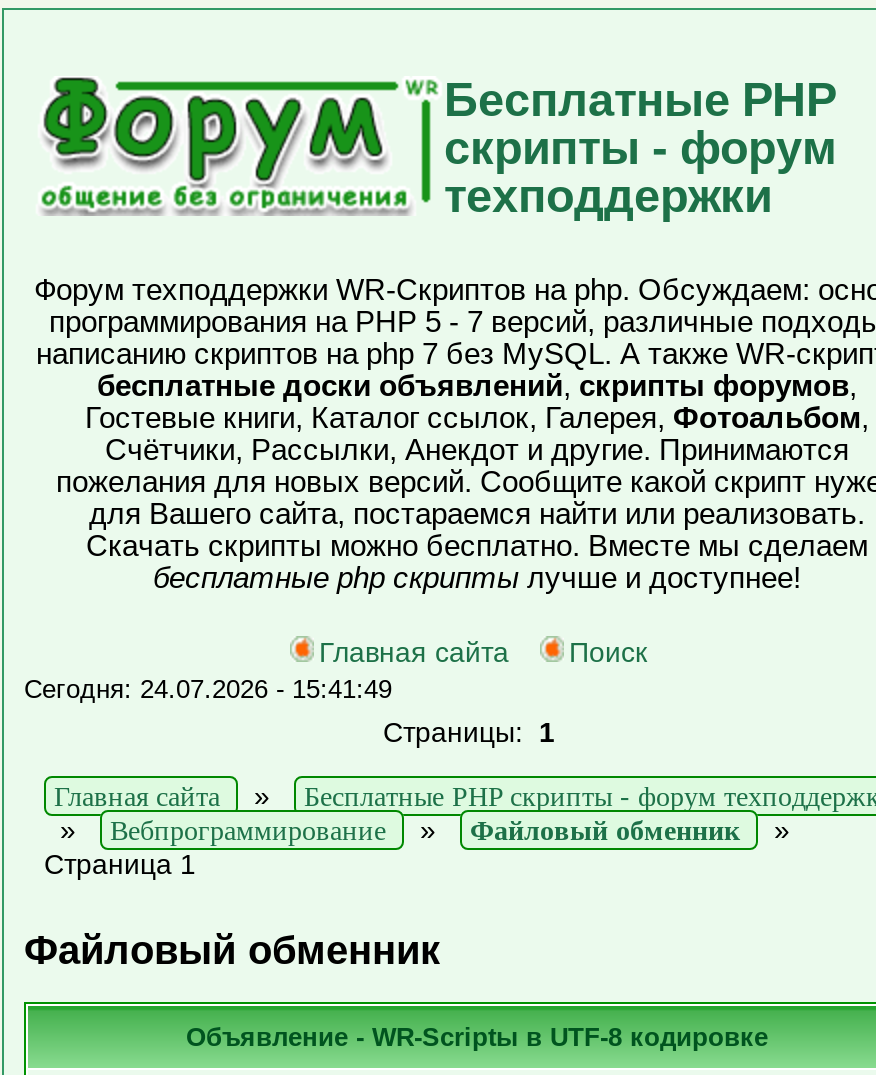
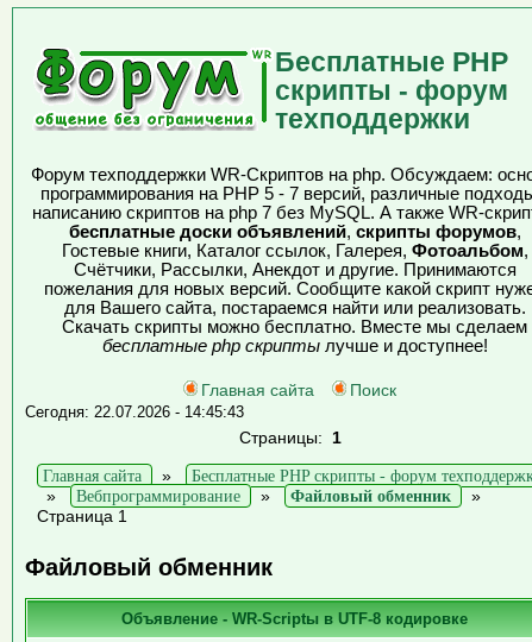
- Сегодня: 24.07.2026 - 15:41:49
+ Сегодня: 22.07.2026 - 14:45:43
